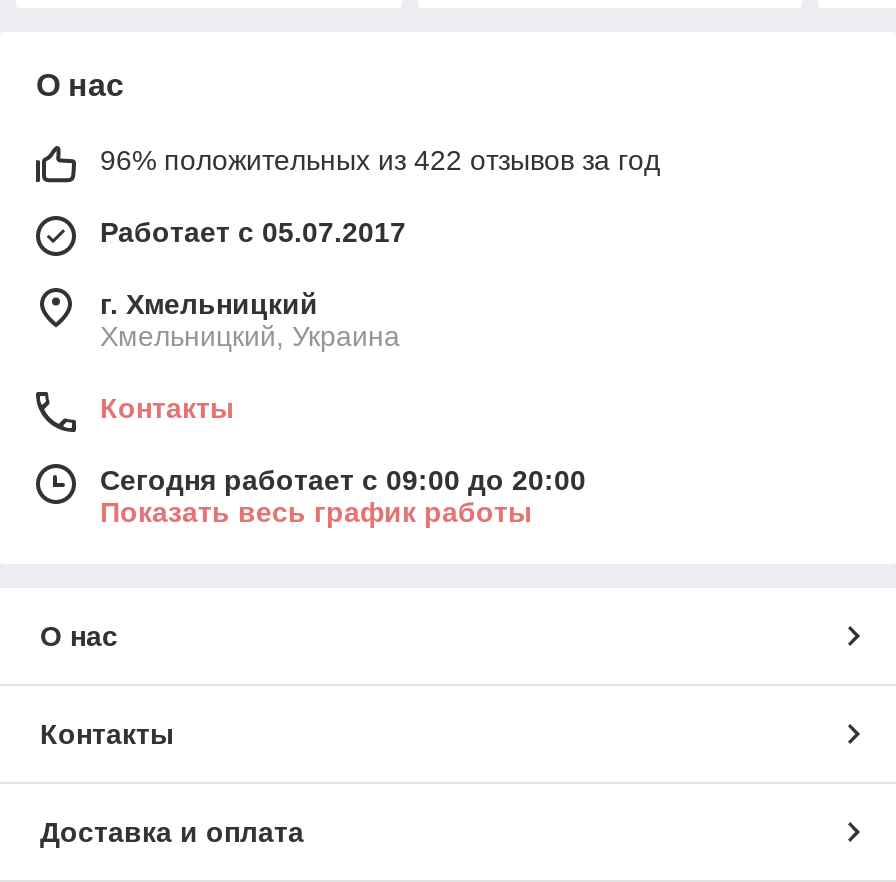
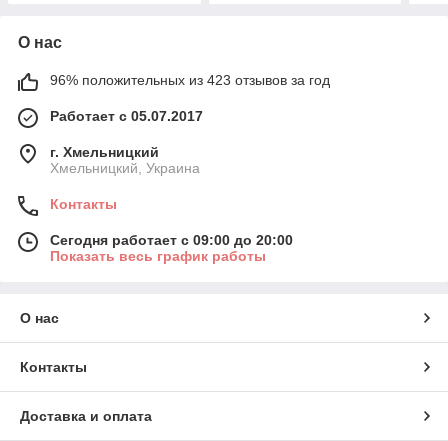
- 96% положительных из 422 отзывов за год
+ 96% положительных из 423 отзывов за год
